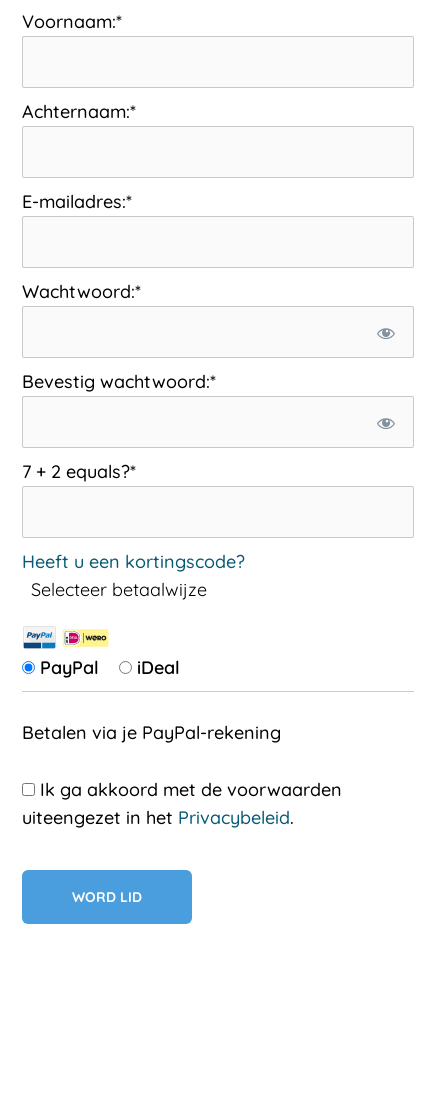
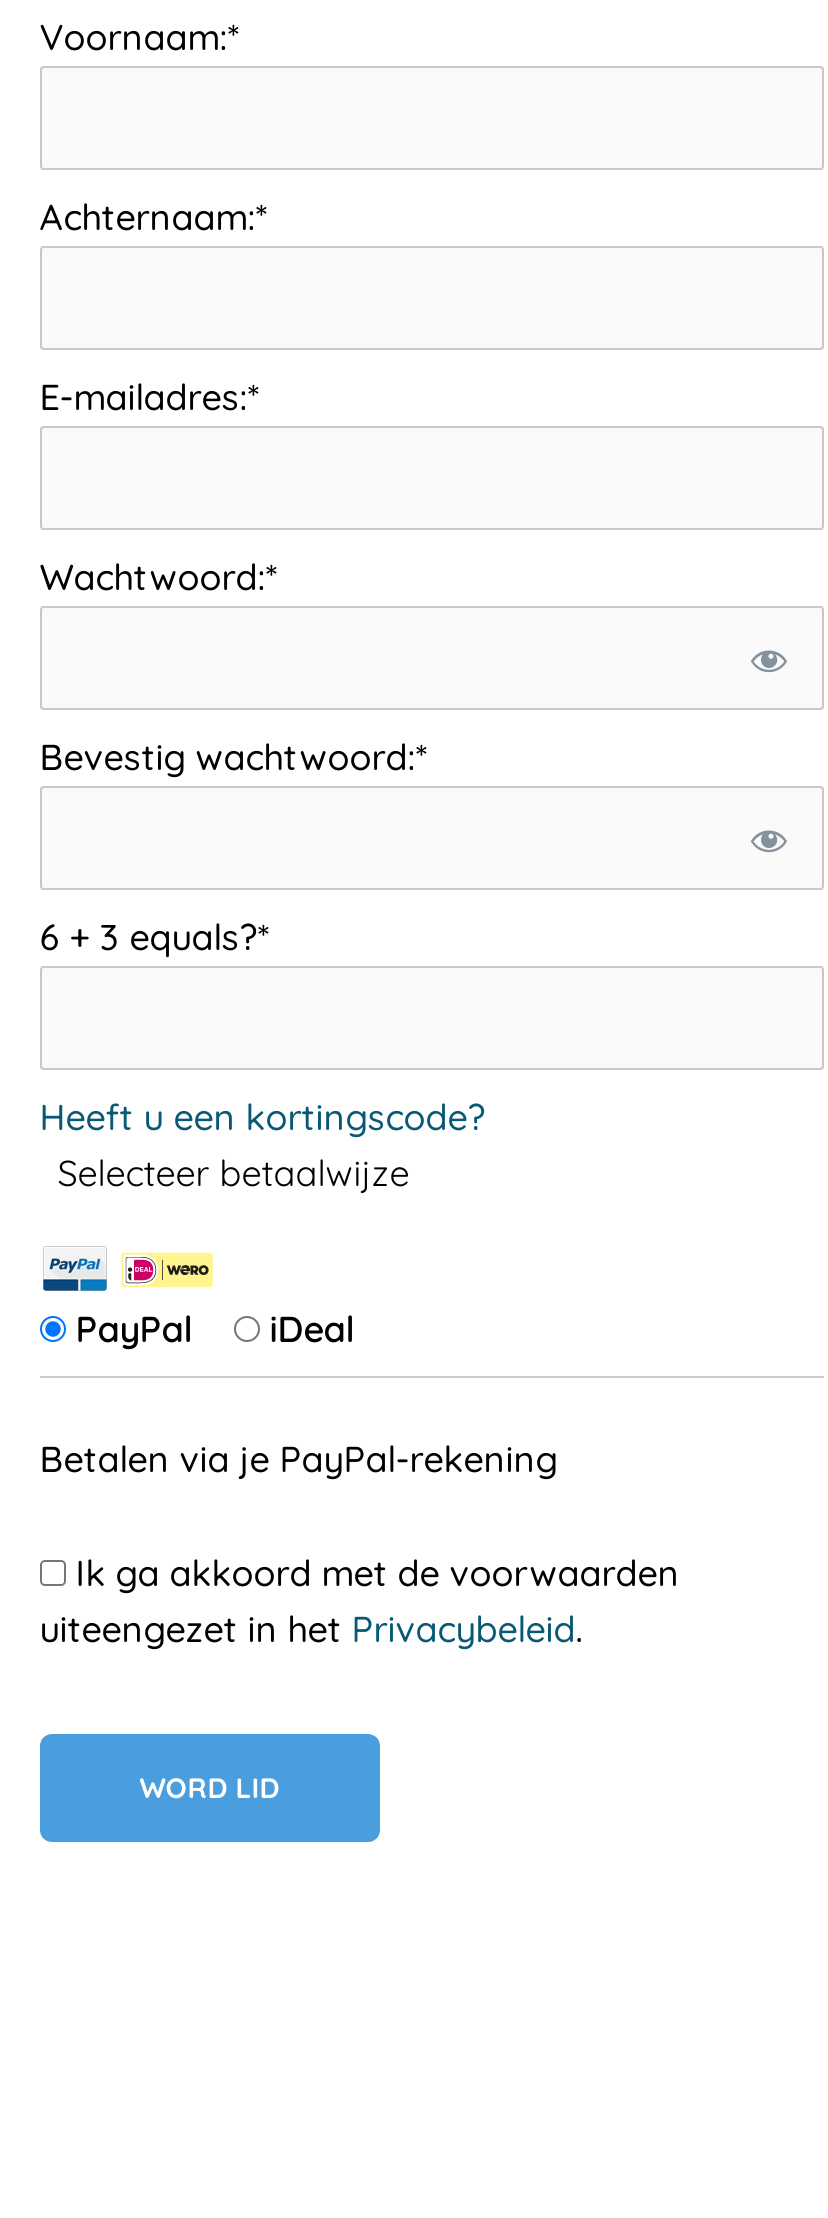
- 7 + 2 equals?*
+ 6 + 3 equals?*
